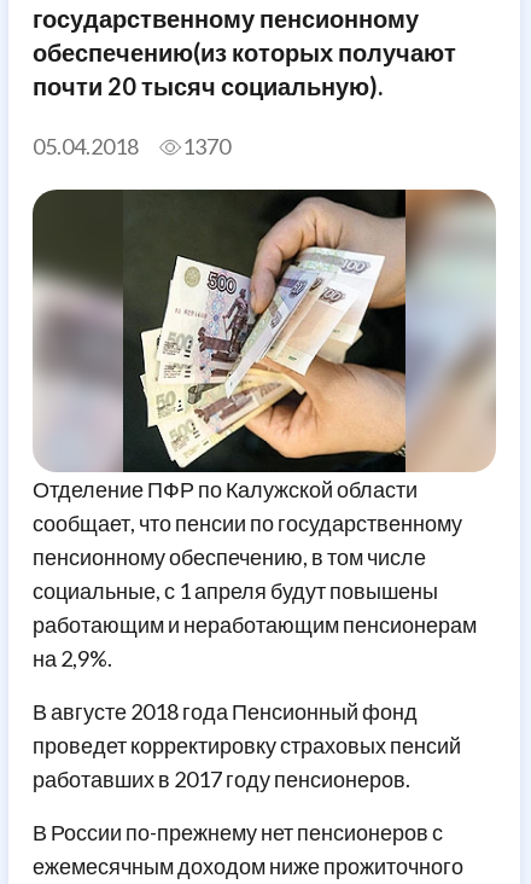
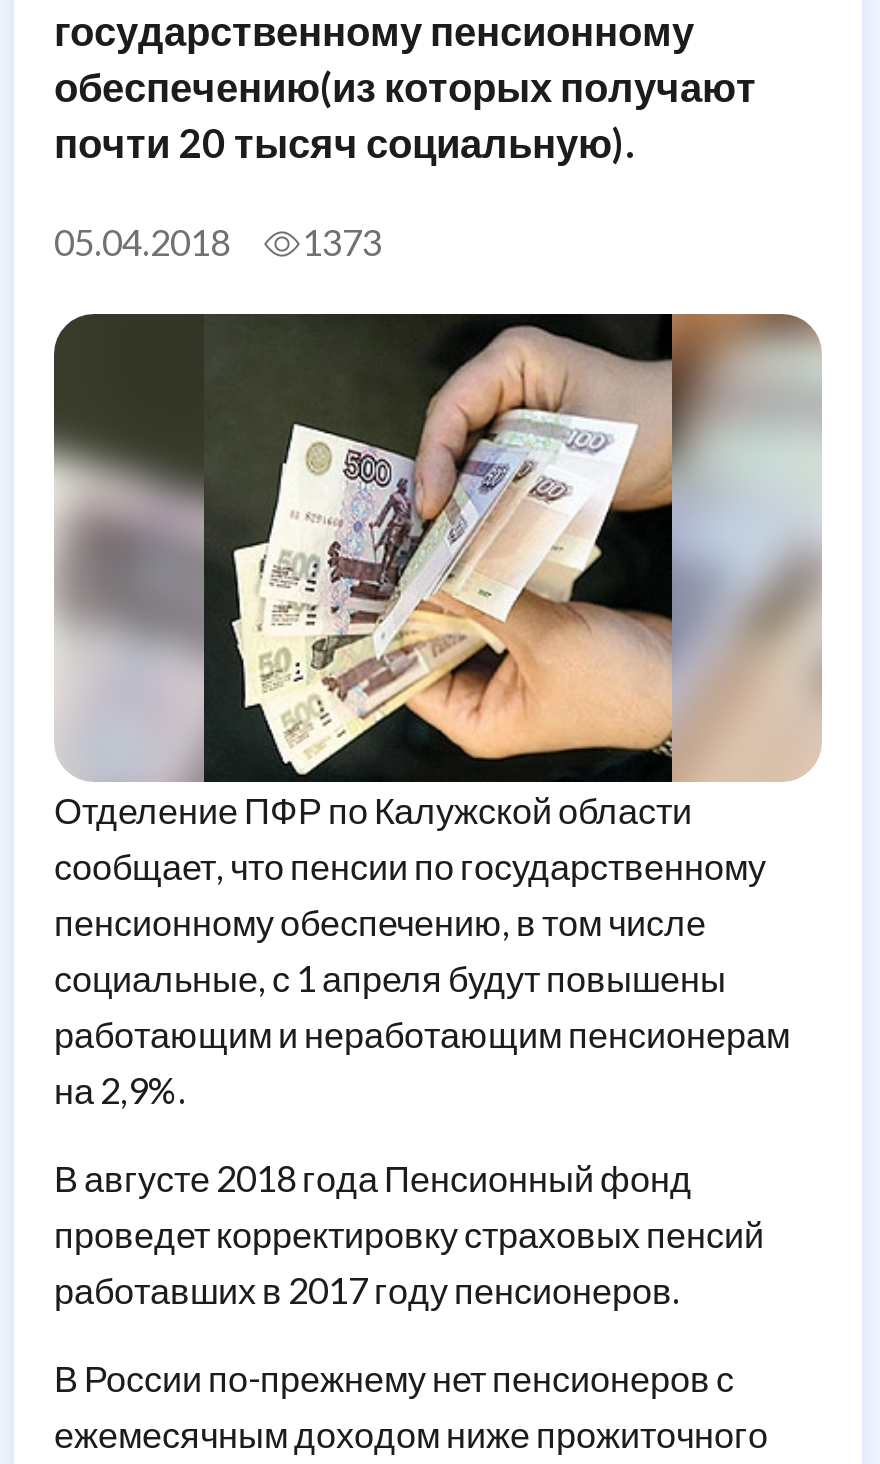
- 05.04.2018 1370
+ 05.04.2018 1373
